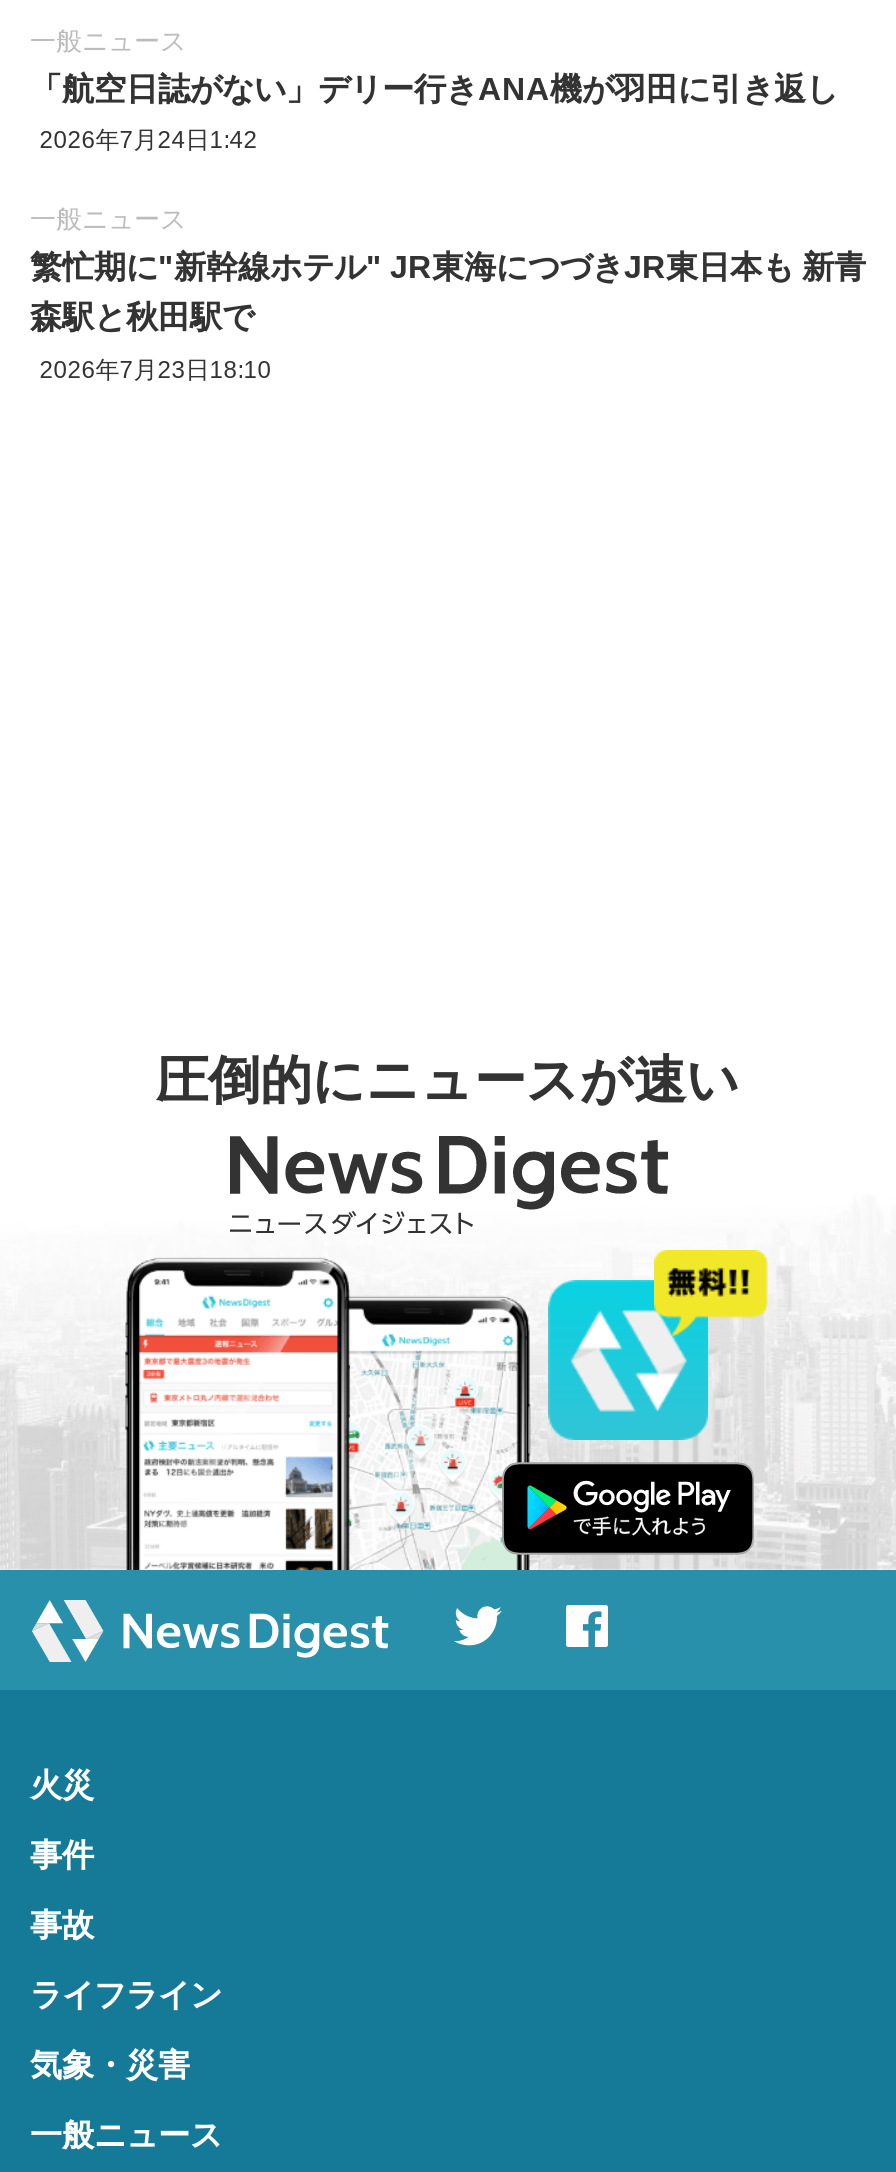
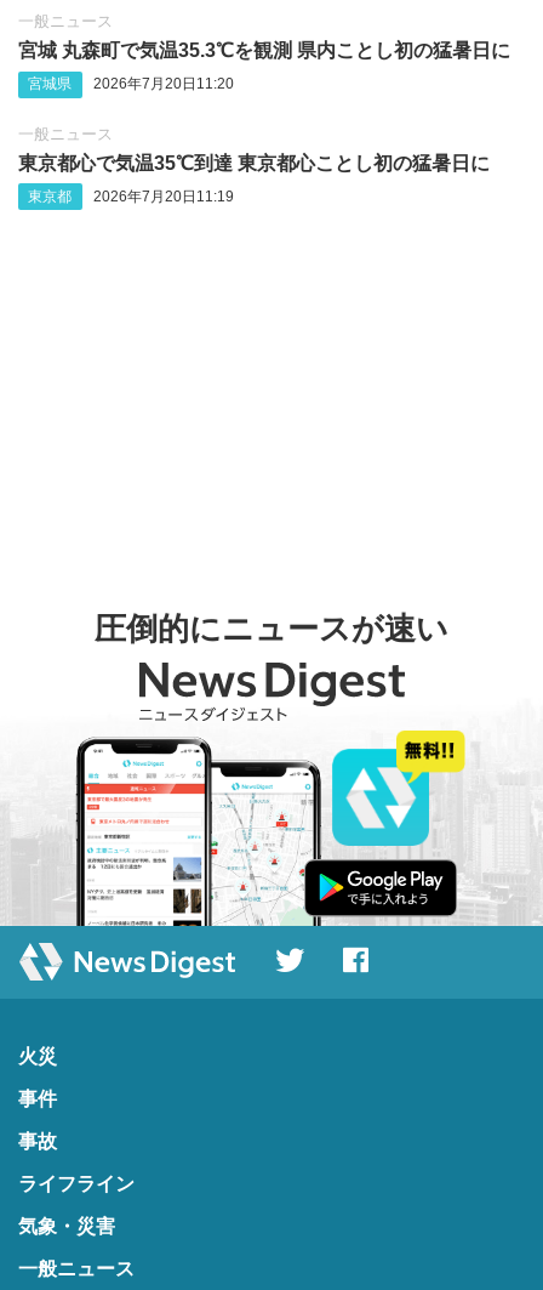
- 「航空日誌がない」デリー行きANA機が羽田に引き返し
+ 宮城 丸森町で気温35.3℃を観測 県内ことし初の猛暑日に

- 2026年7月24日1:42
+ 宮城県
+ 2026年7月20日11:20

- 繁忙期に"新幹線ホテル" JR東海につづきJR東日本も 新青
- 森駅と秋田駅で
- 2026年7月23日18:10
+ 東京都心で気温35℃到達 東京都心ことし初の猛暑日に
+ 東京都
+ 2026年7月20日11:19
